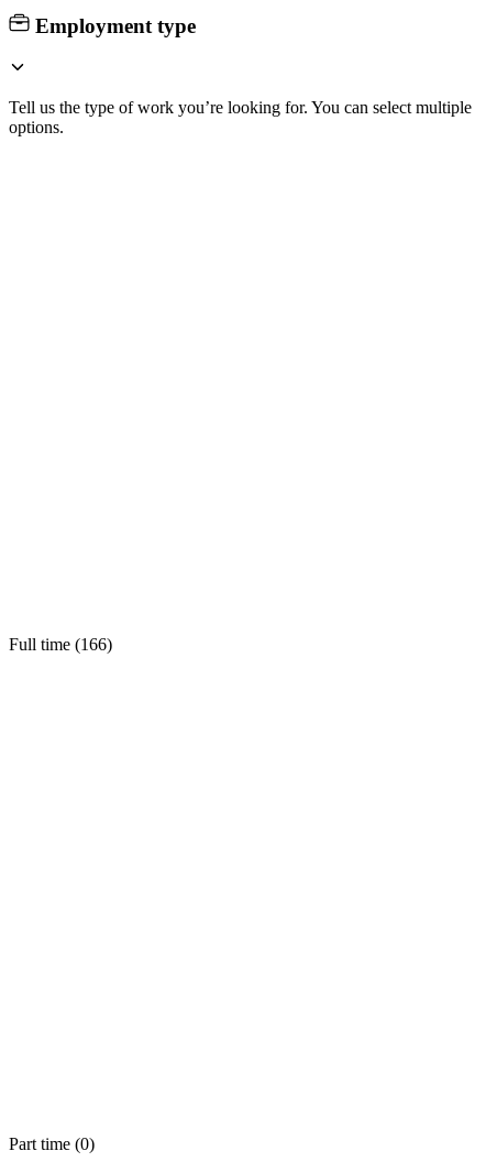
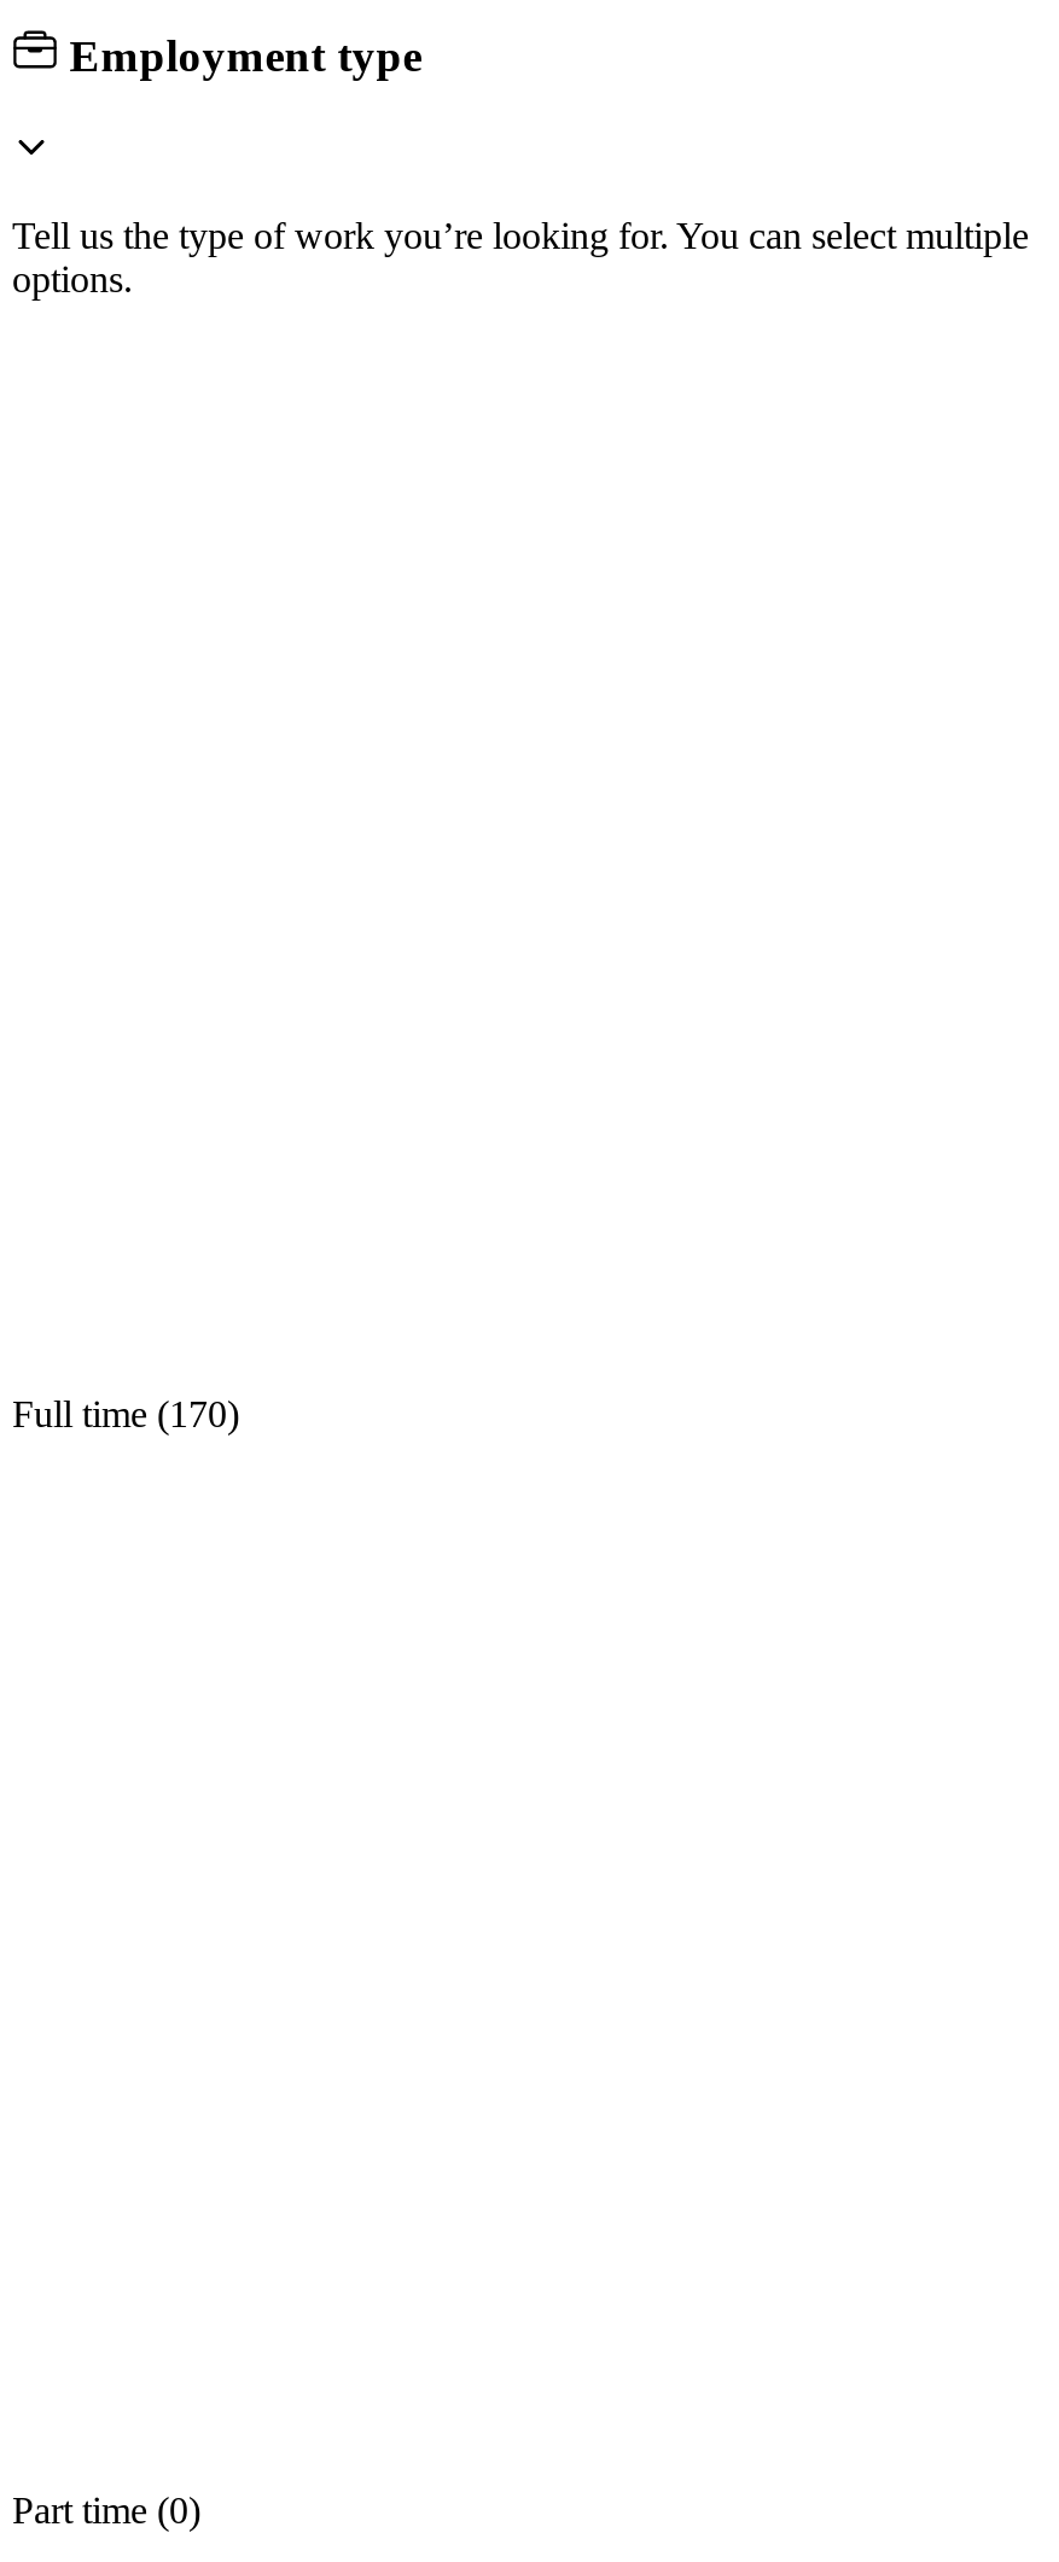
- Full time (166)
+ Full time (170)
